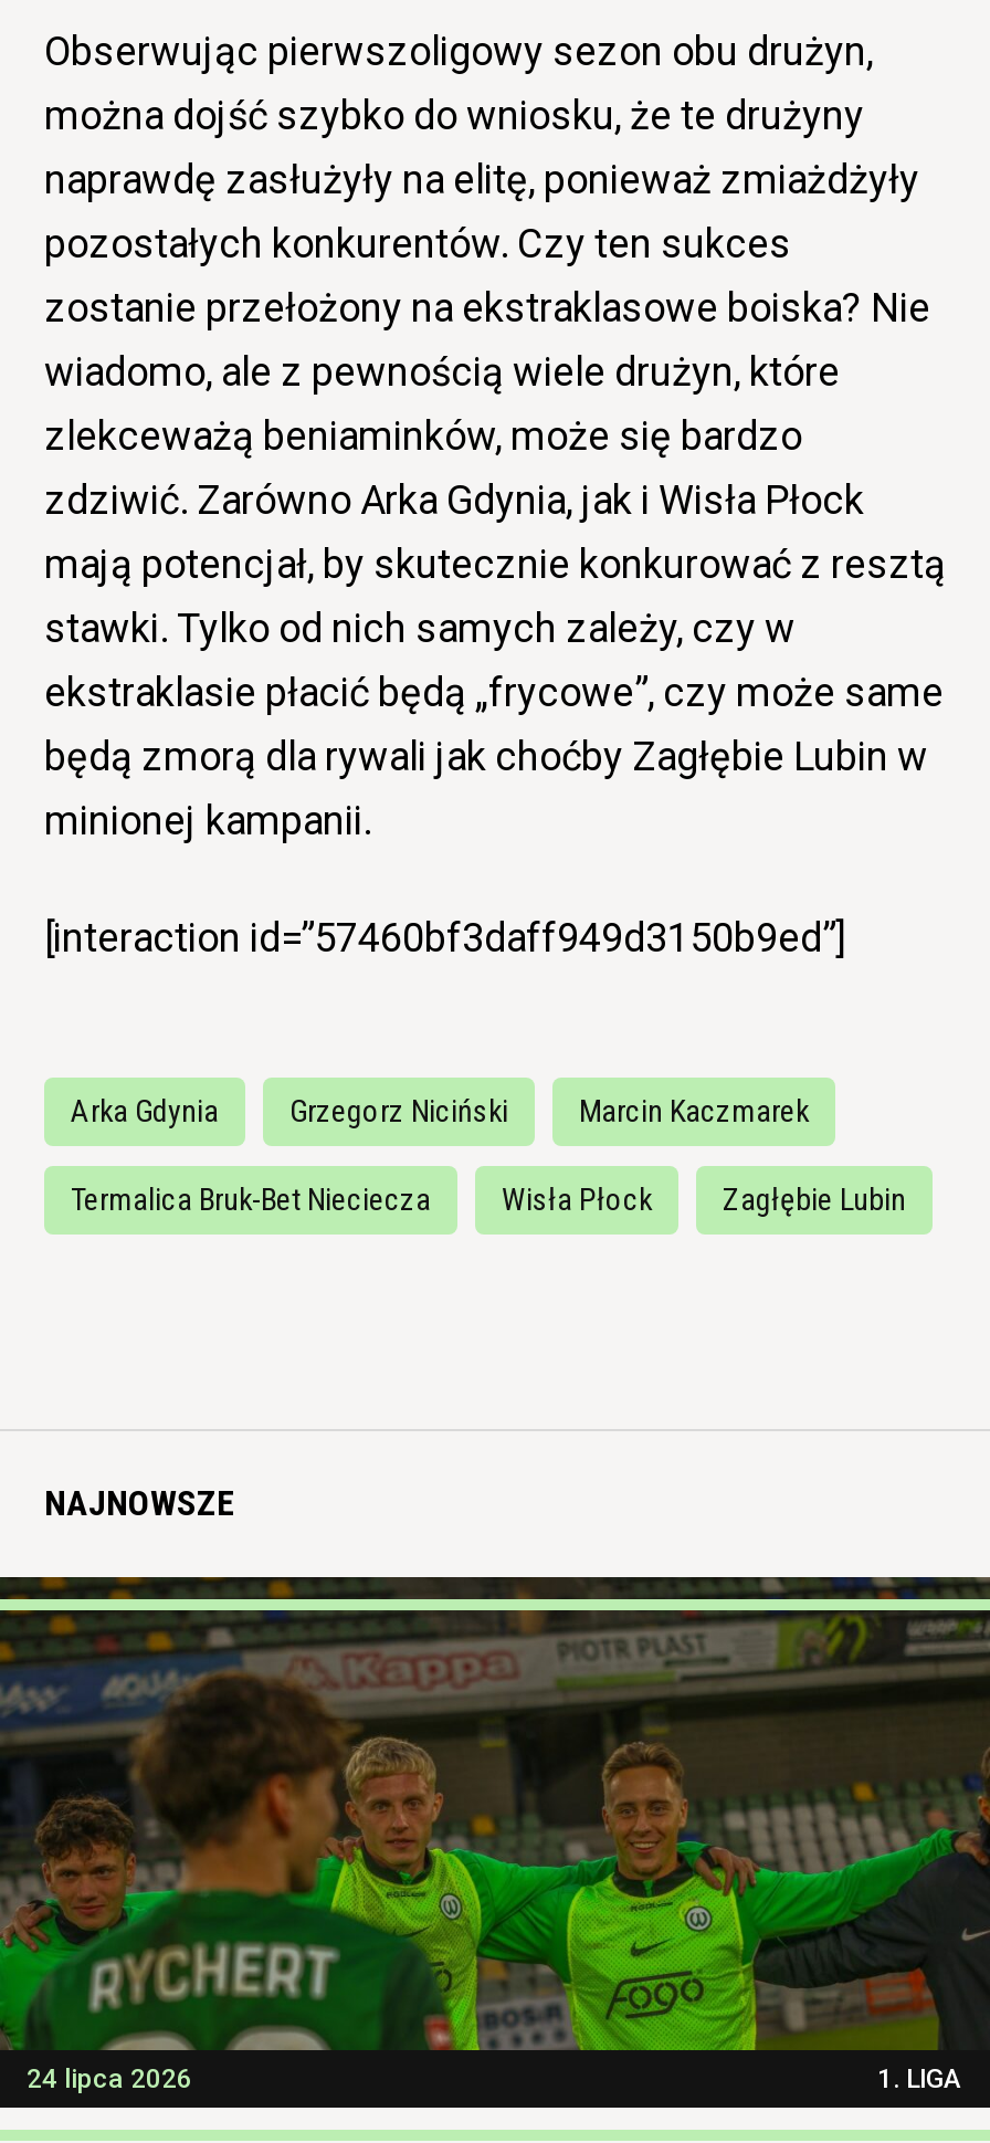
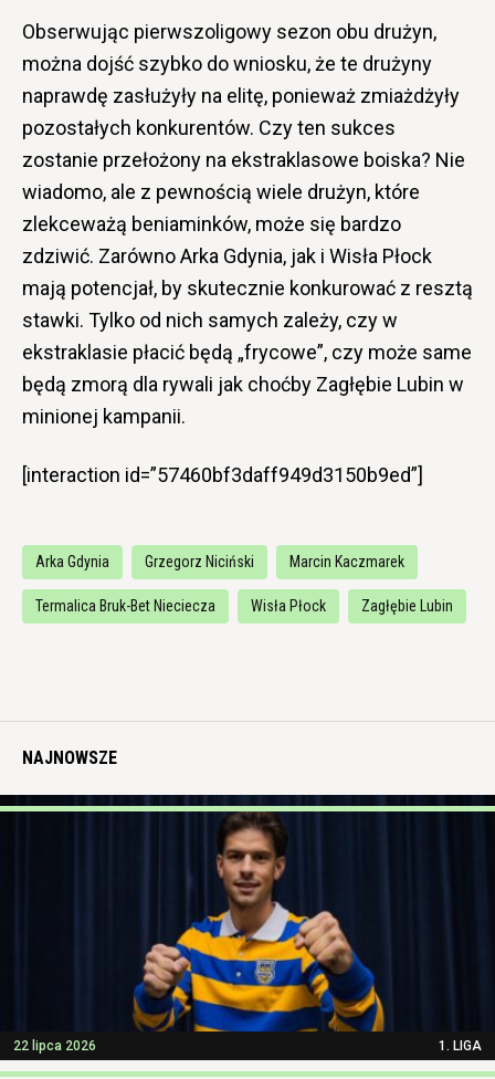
- [image]
- 24 lipca 2026
+ [image]
+ 22 lipca 2026
